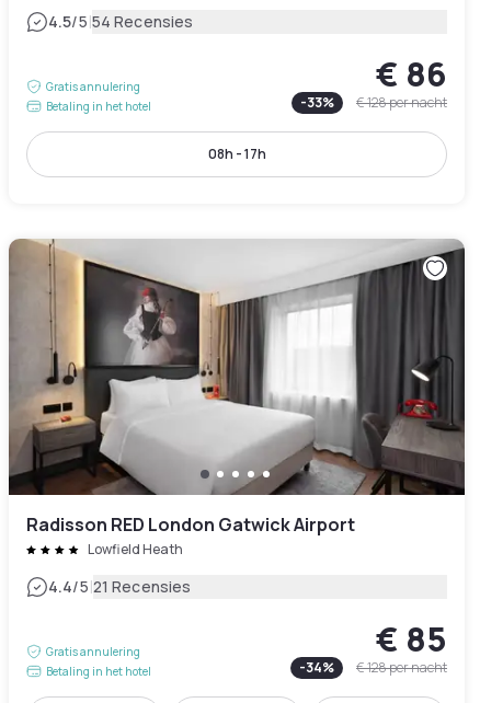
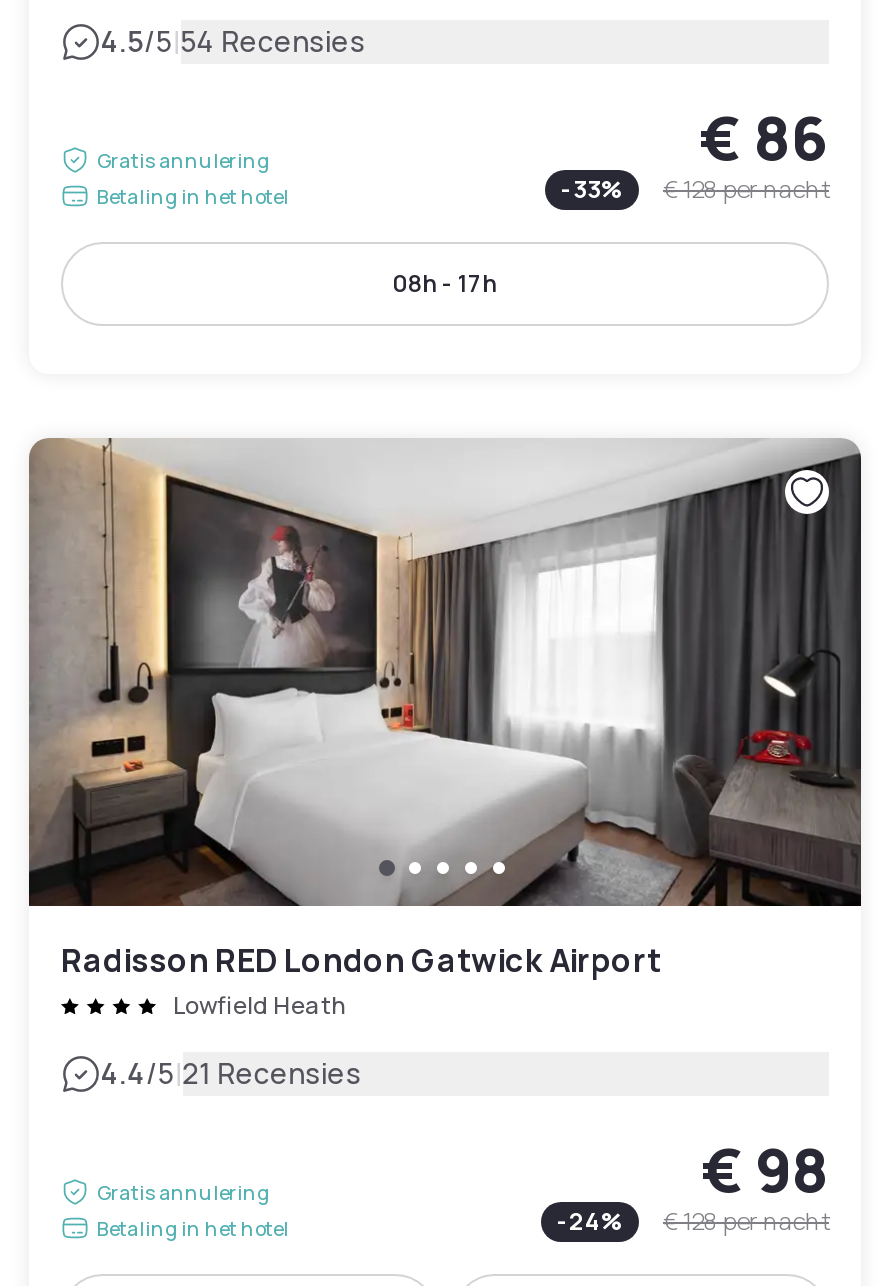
- € 85
+ € 98

- -34%
+ -24%
